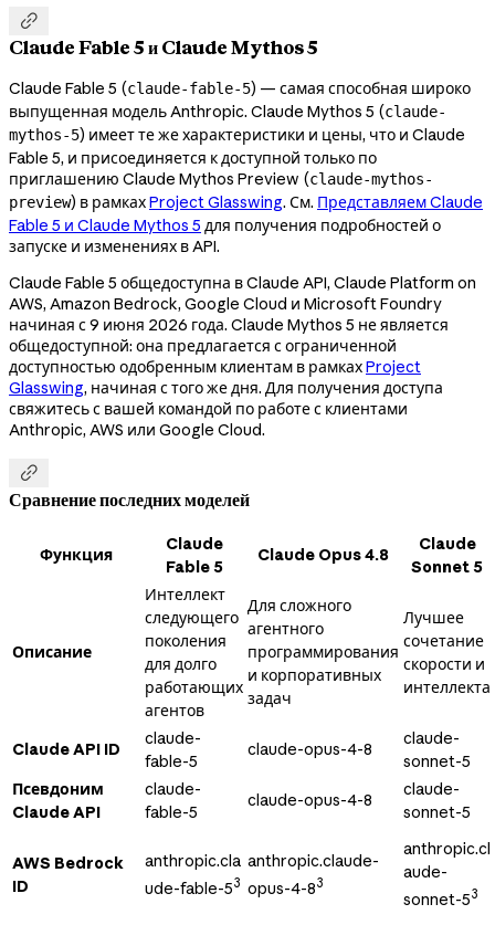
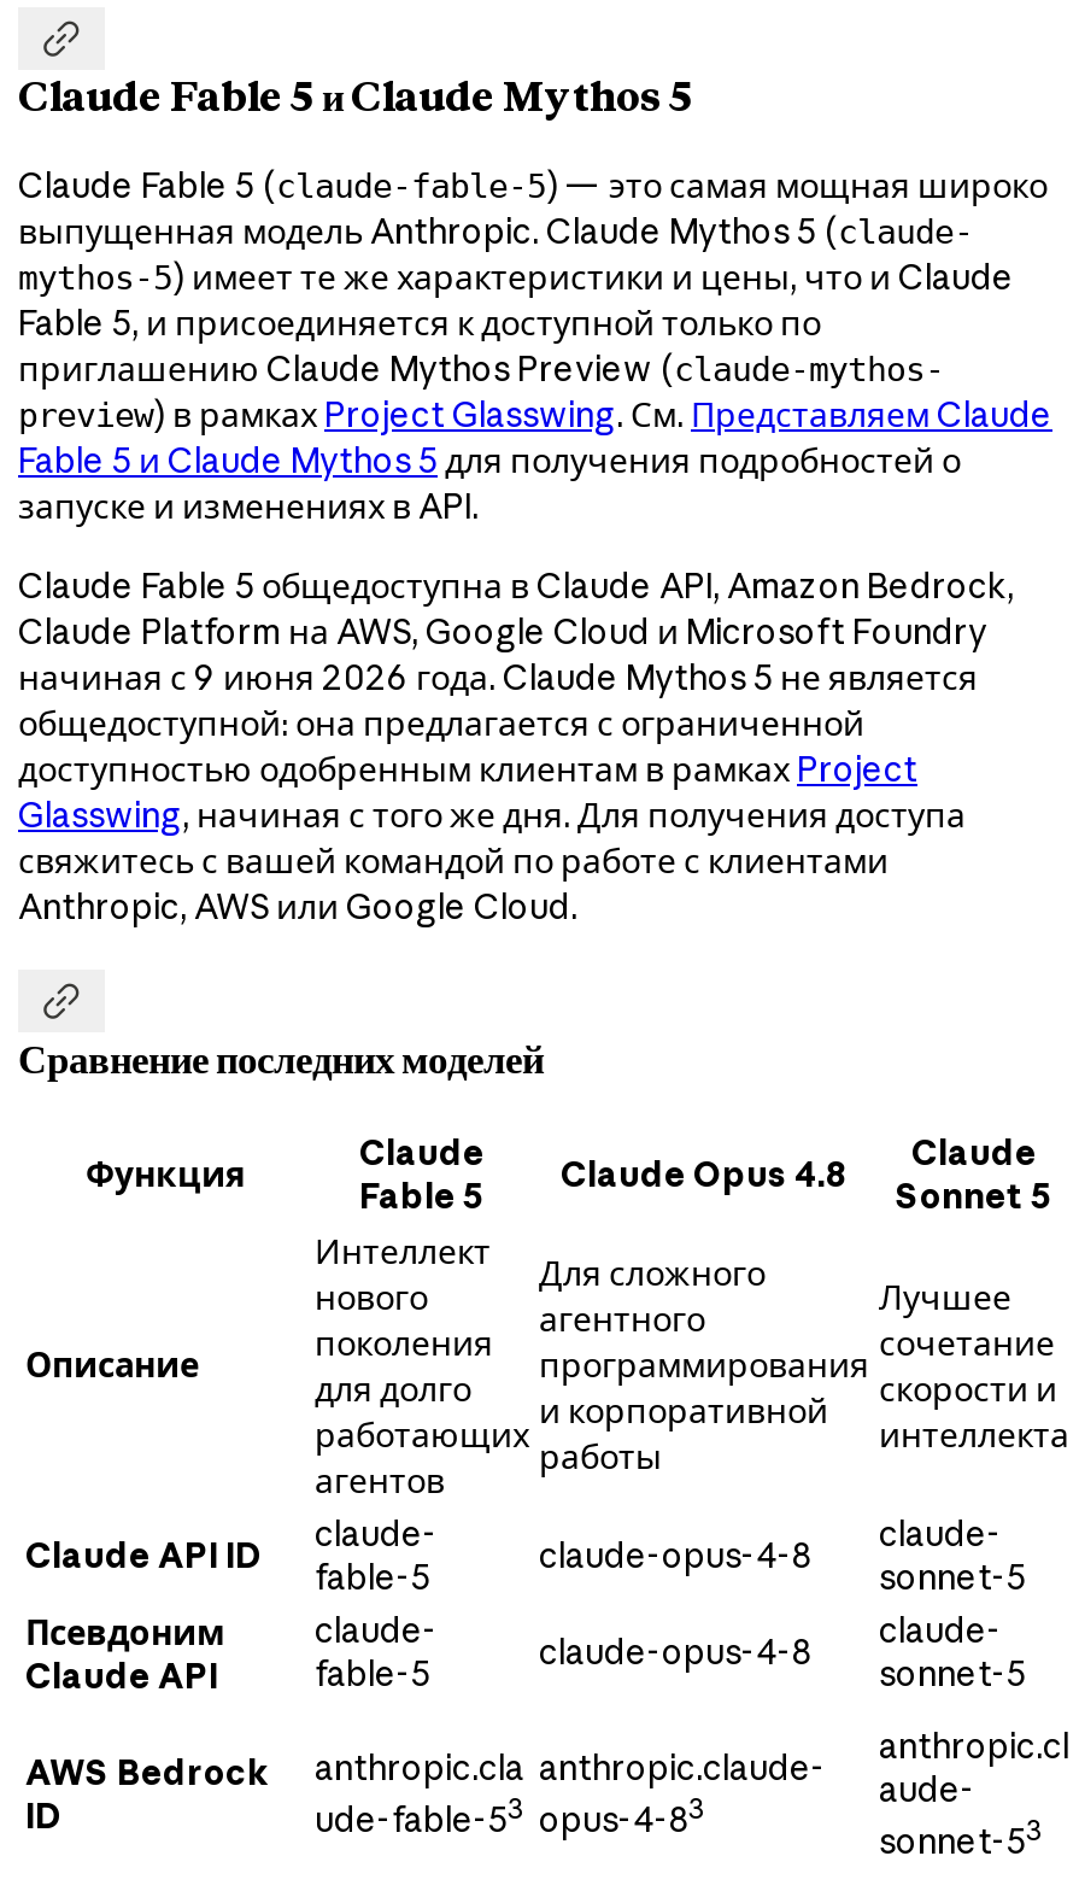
- Claude Fable 5 (claude-fable-5) — самая способная широко
+ Claude Fable 5 (claude-fable-5) — это самая мощная широко

- Claude Fable 5 общедоступна в Claude API, Claude Platform on
- AWS, Amazon Bedrock, Google Cloud и Microsoft Foundry
+ Claude Fable 5 общедоступна в Claude API, Amazon Bedrock,
+ Claude Platform на AWS, Google Cloud и Microsoft Foundry

- следующего
+ нового

- и корпоративных
- задач
+ и корпоративной
+ работы
